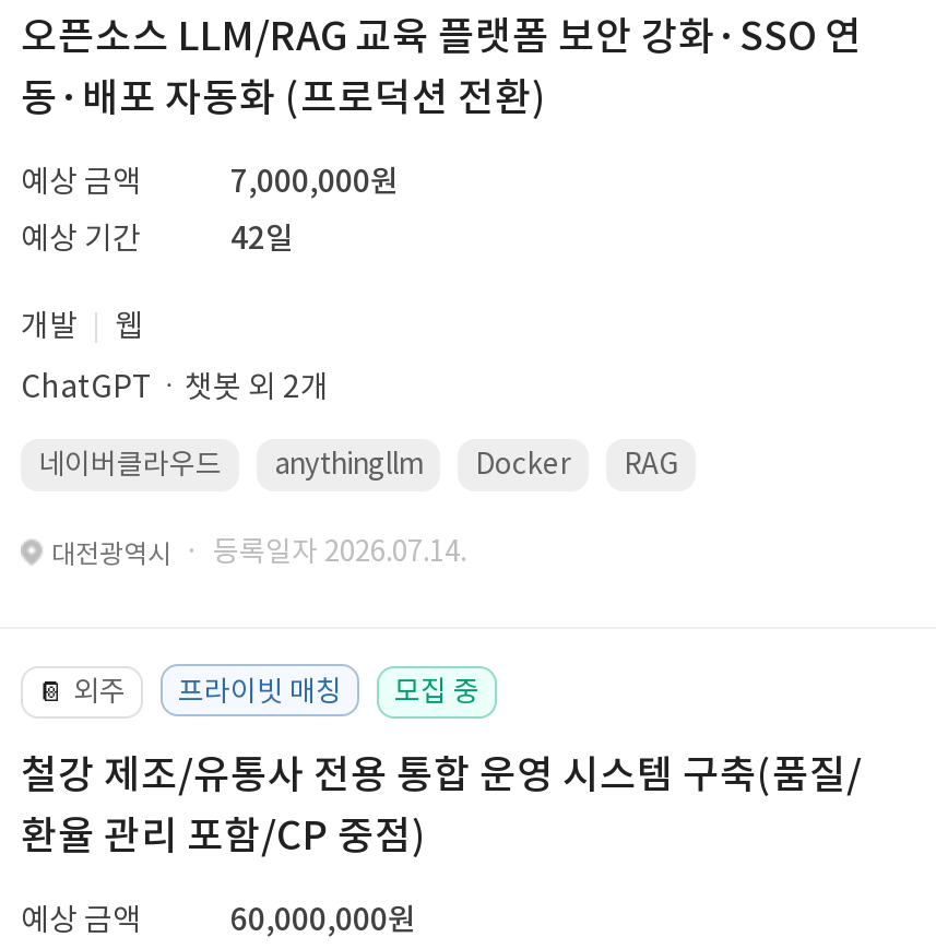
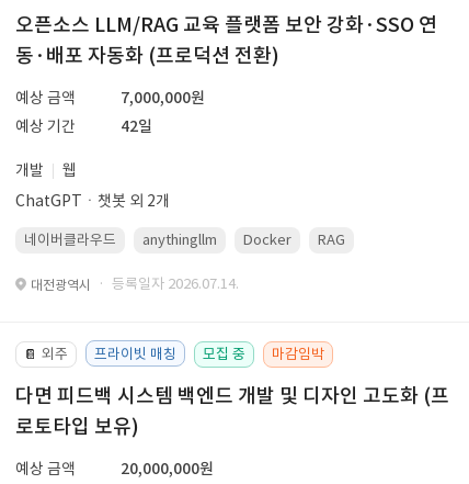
- 철강 제조/유통사 전용 통합 운영 시스템 구축(품질/
- 환율 관리 포함/CP 중점)
+ 마감임박
+ 다면 피드백 시스템 백엔드 개발 및 디자인 고도화 (프
+ 로토타입 보유)

- 60,000,000원
+ 20,000,000원
